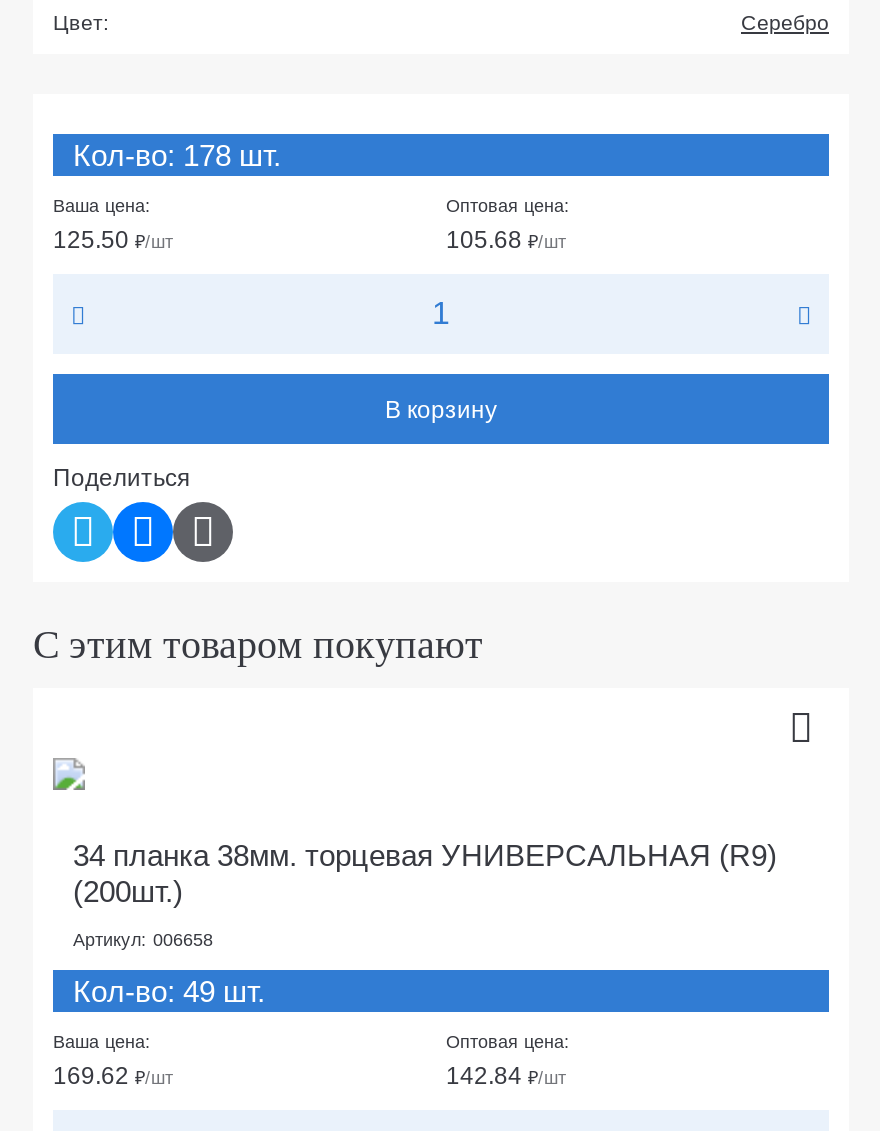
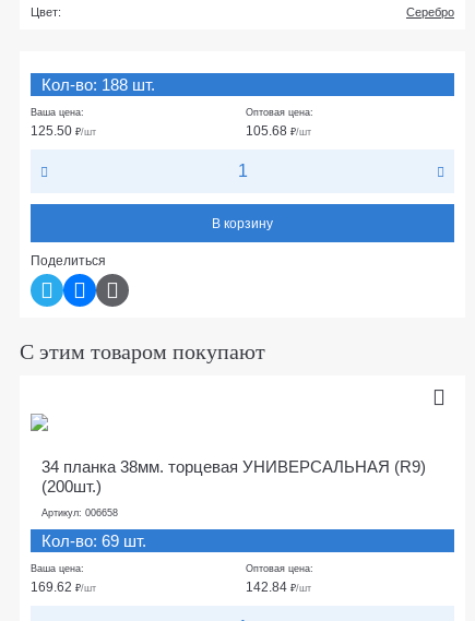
- Кол-во: 178 шт.
+ Кол-во: 188 шт.

- Кол-во: 49 шт.
+ Кол-во: 69 шт.
